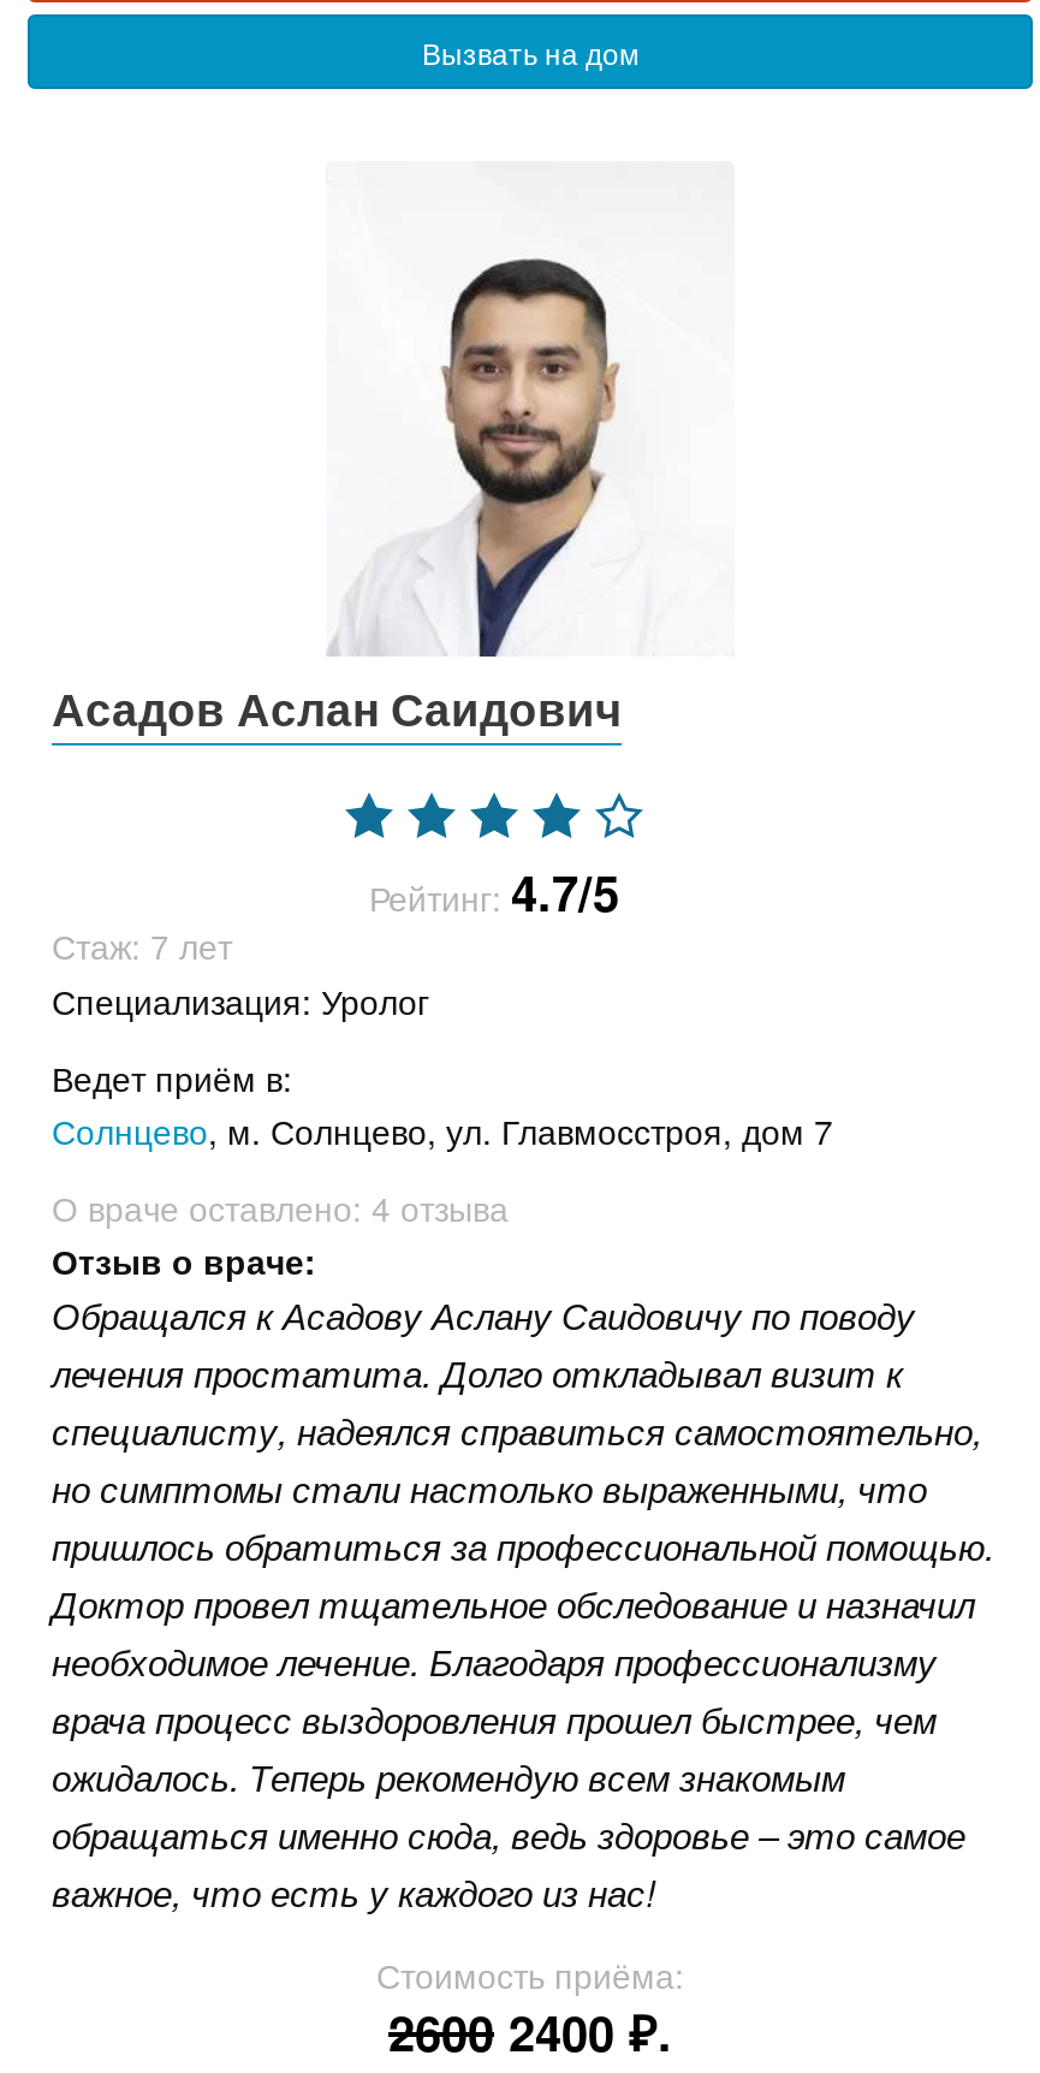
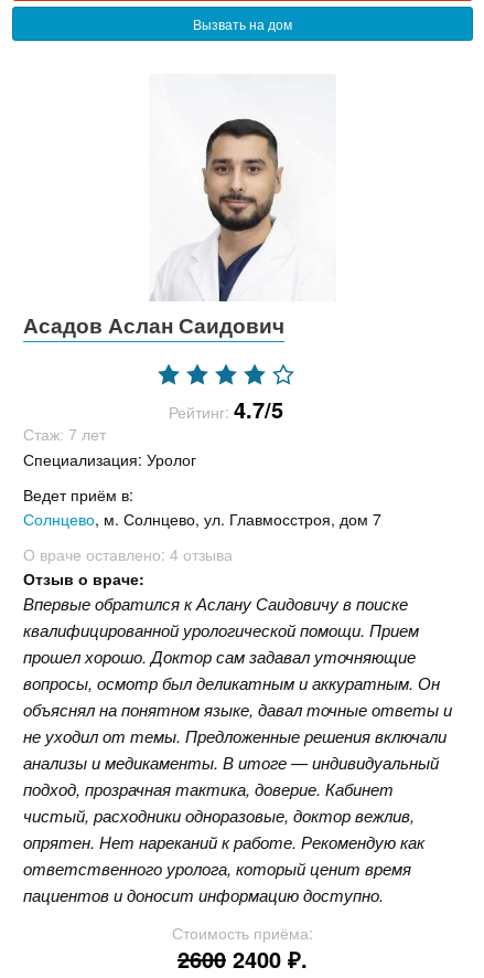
- Обращался к Асадову Аслану Саидовичу по поводу
- лечения простатита. Долго откладывал визит к
- специалисту, надеялся справиться самостоятельно,
- но симптомы стали настолько выраженными, что
- пришлось обратиться за профессиональной помощью.
- Доктор провел тщательное обследование и назначил
- необходимое лечение. Благодаря профессионализму
- врача процесс выздоровления прошел быстрее, чем
- ожидалось. Теперь рекомендую всем знакомым
- обращаться именно сюда, ведь здоровье – это самое
- важное, что есть у каждого из нас!
+ Впервые обратился к Аслану Саидовичу в поиске
+ квалифицированной урологической помощи. Прием
+ прошел хорошо. Доктор сам задавал уточняющие
+ вопросы, осмотр был деликатным и аккуратным. Он
+ объяснял на понятном языке, давал точные ответы и
+ не уходил от темы. Предложенные решения включали
+ анализы и медикаменты. В итоге — индивидуальный
+ подход, прозрачная тактика, доверие. Кабинет
+ чистый, расходники одноразовые, доктор вежлив,
+ опрятен. Нет нареканий к работе. Рекомендую как
+ ответственного уролога, который ценит время
+ пациентов и доносит информацию доступно.
